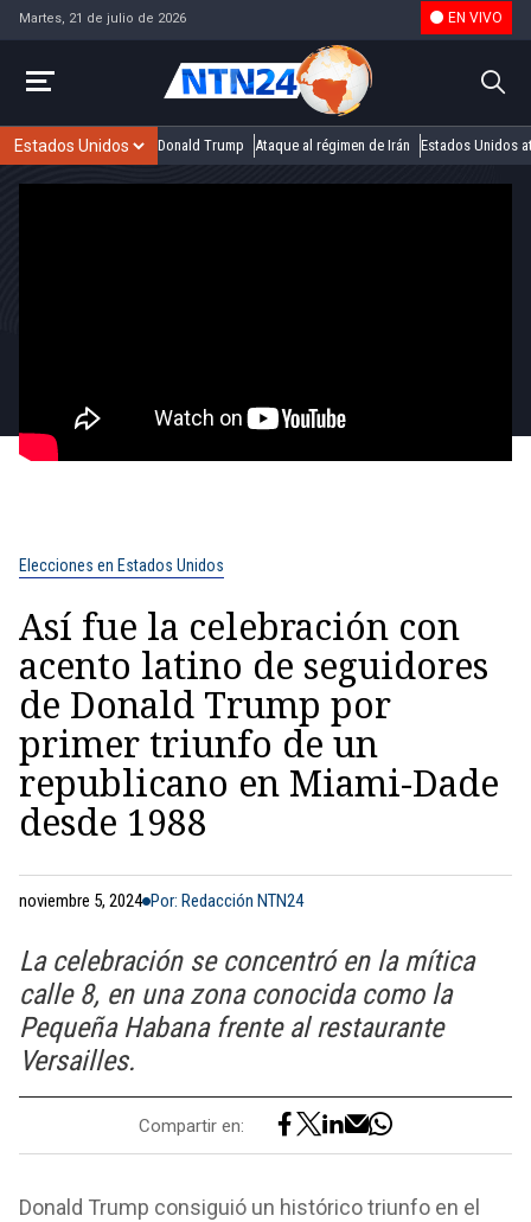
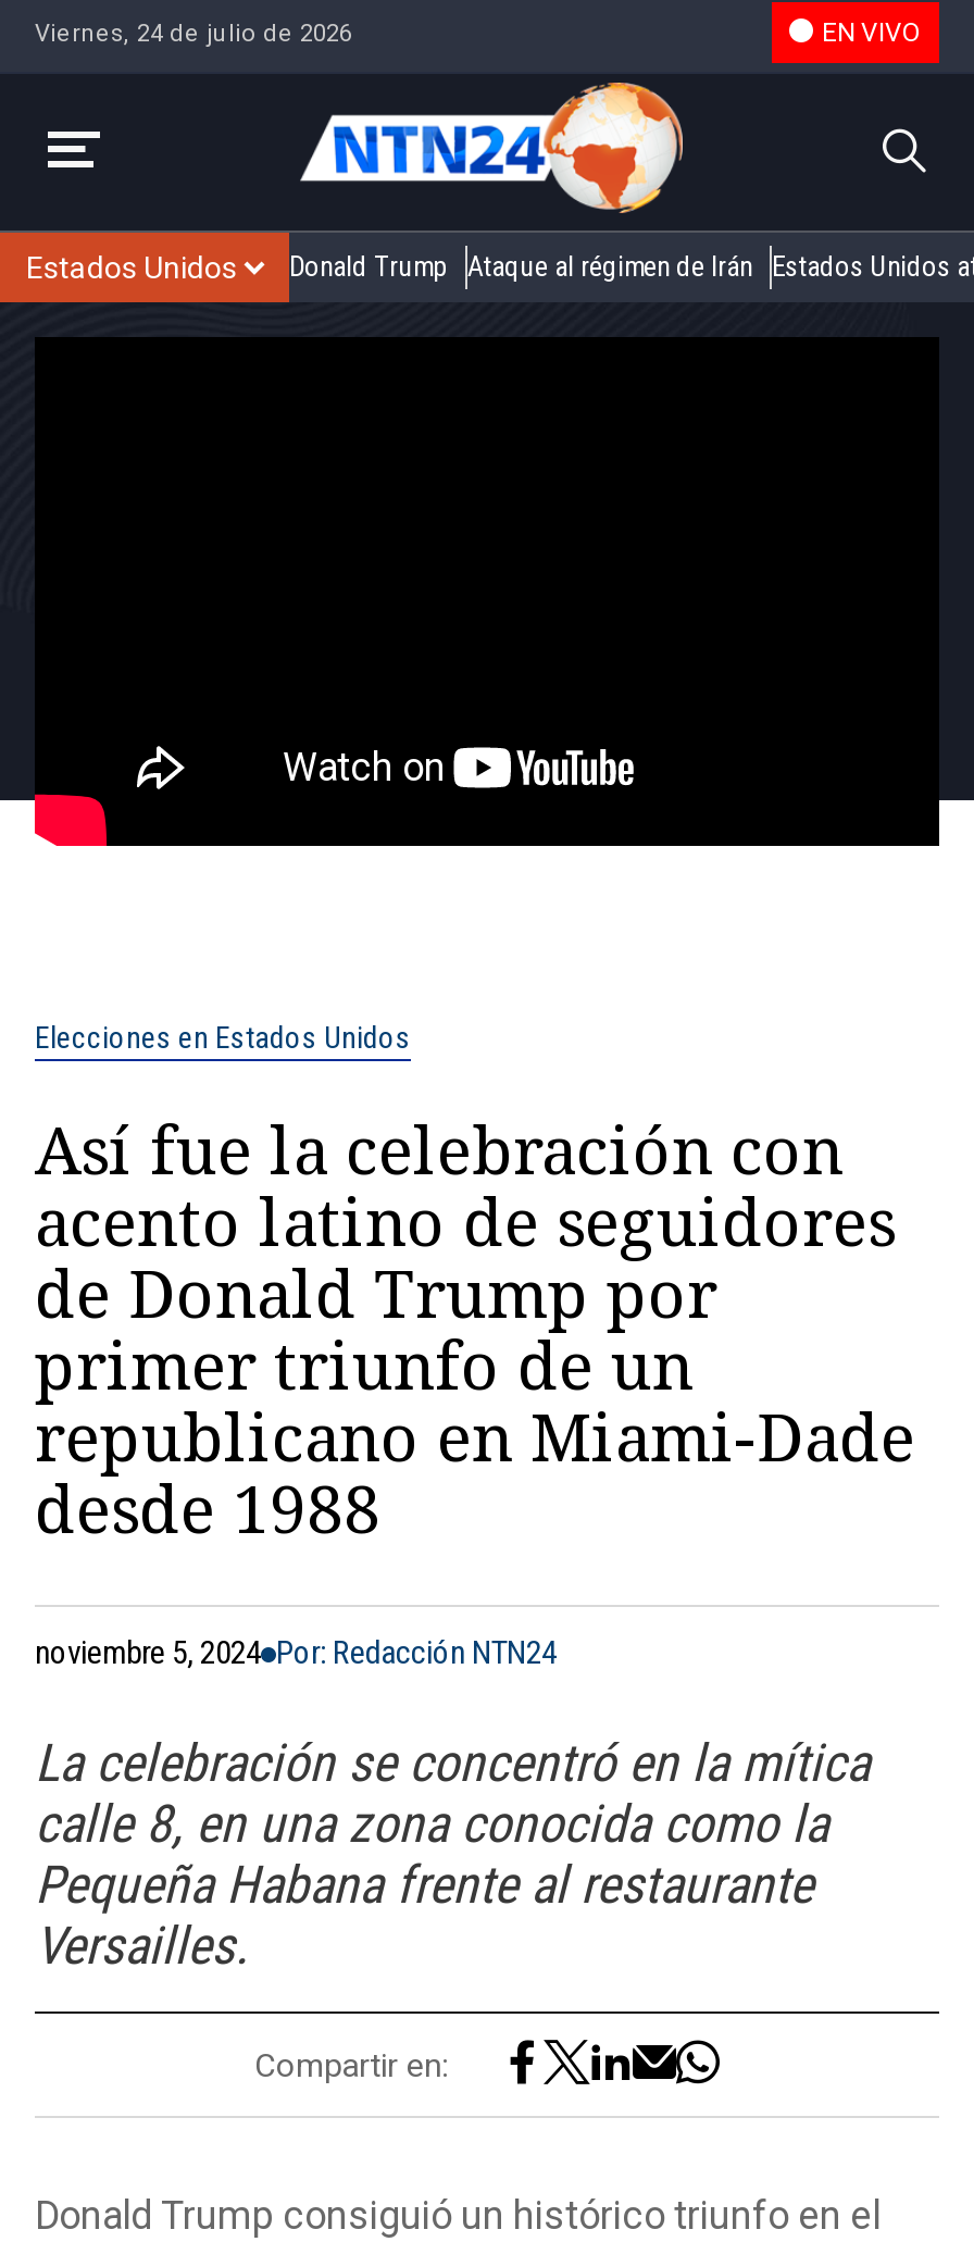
- Martes, 21 de julio de 2026
+ Viernes, 24 de julio de 2026
